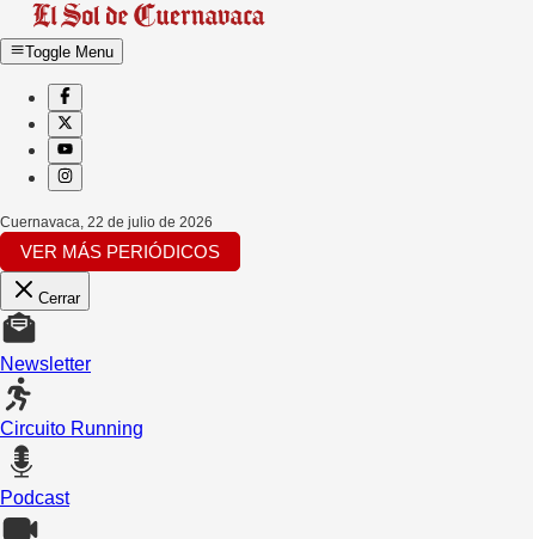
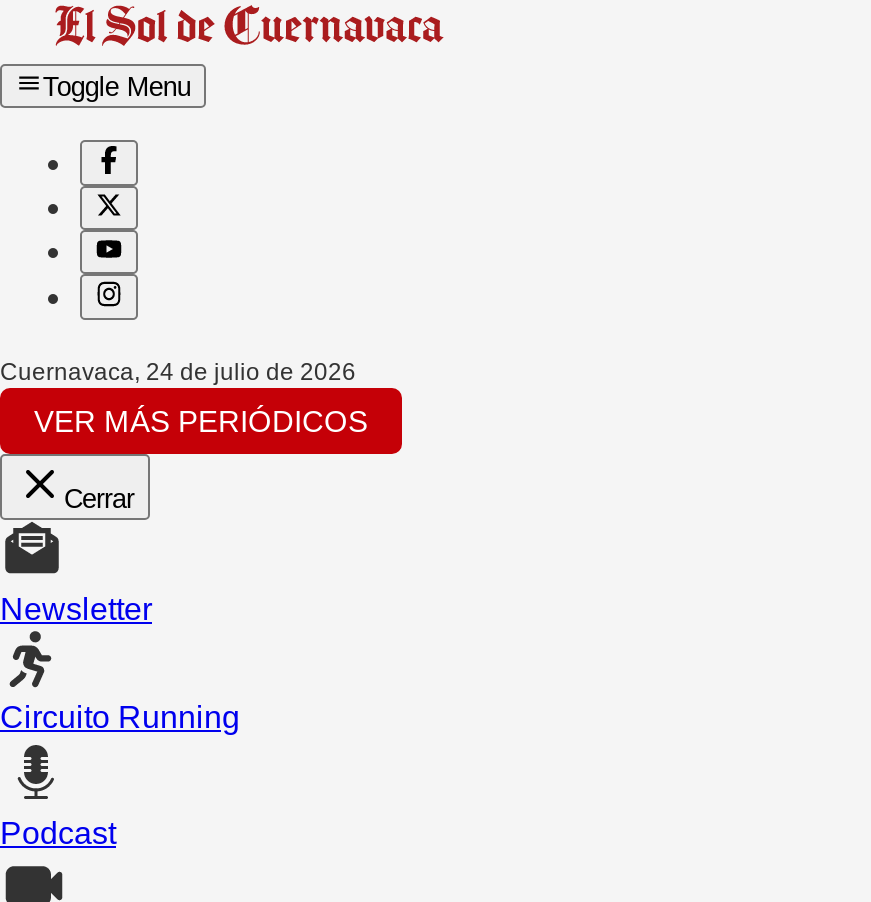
- Cuernavaca, 22 de julio de 2026
+ Cuernavaca, 24 de julio de 2026
